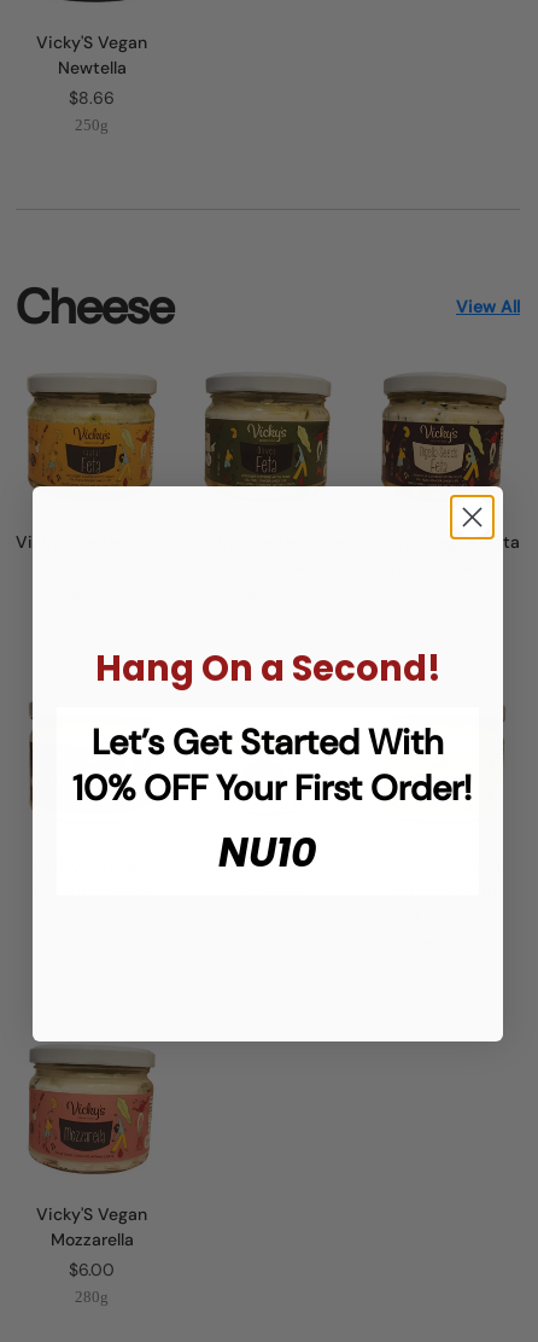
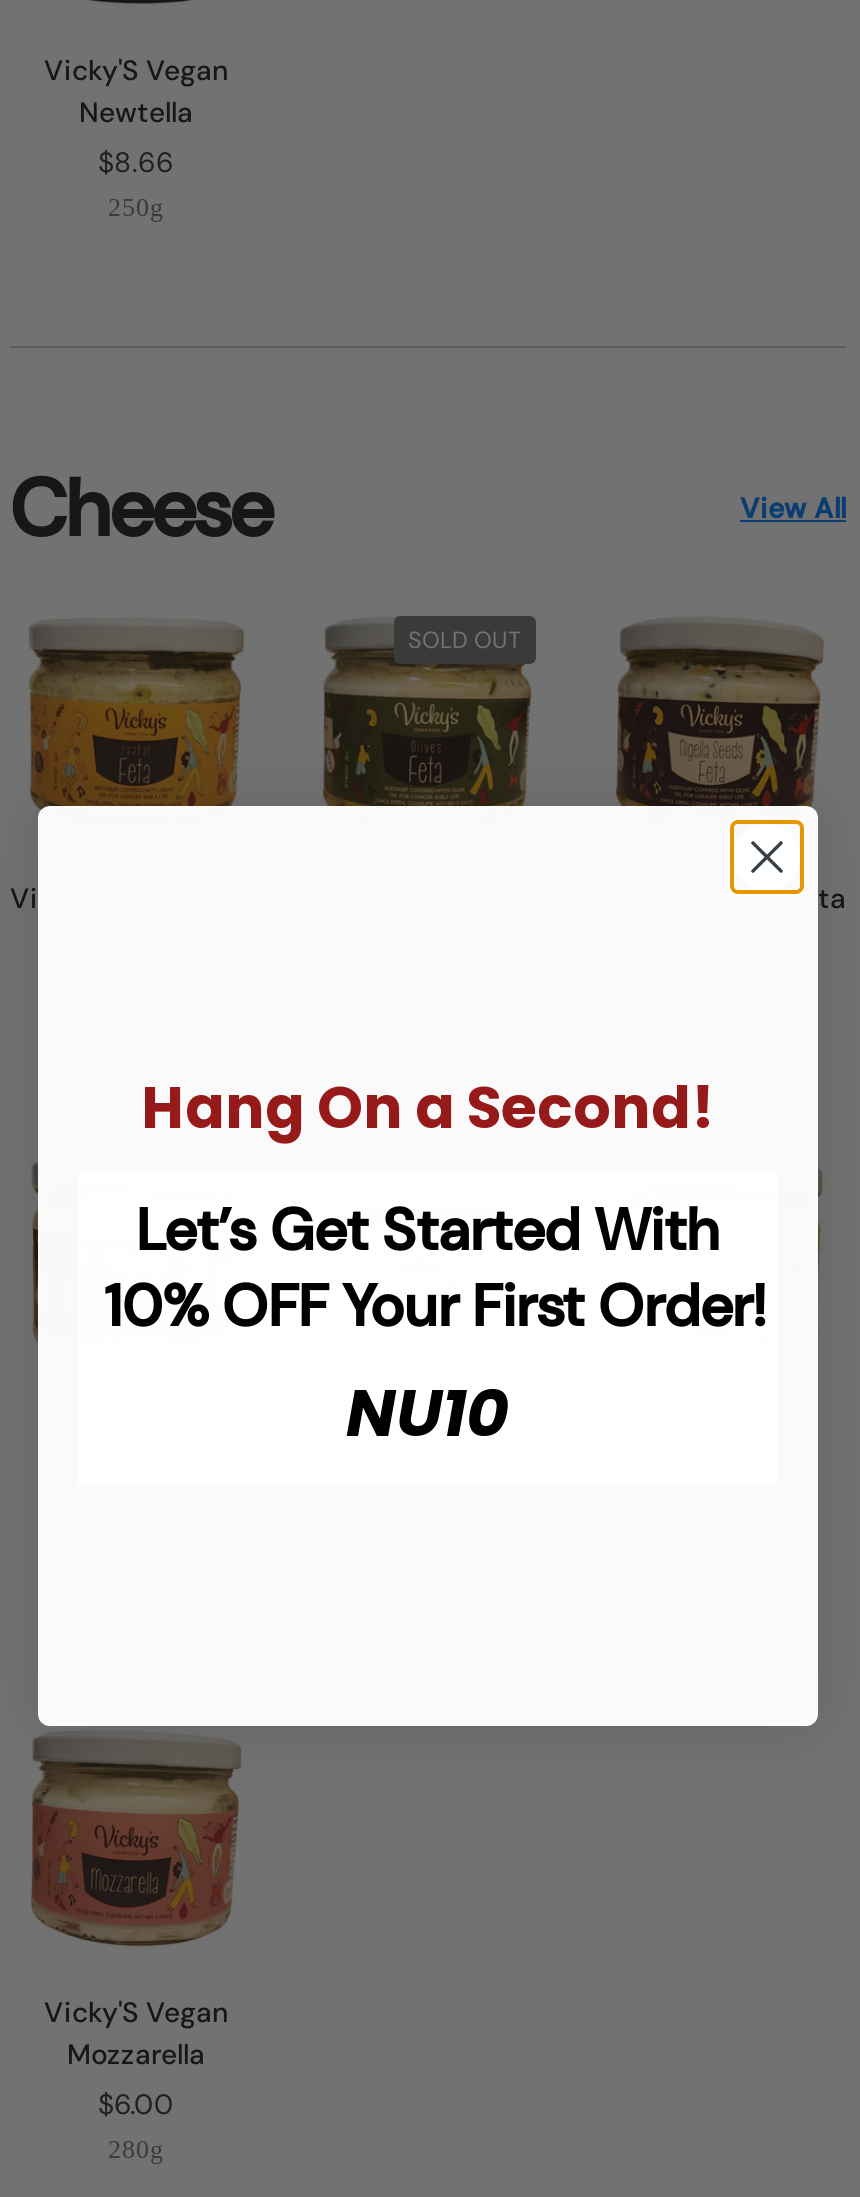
+ SOLD OUT
